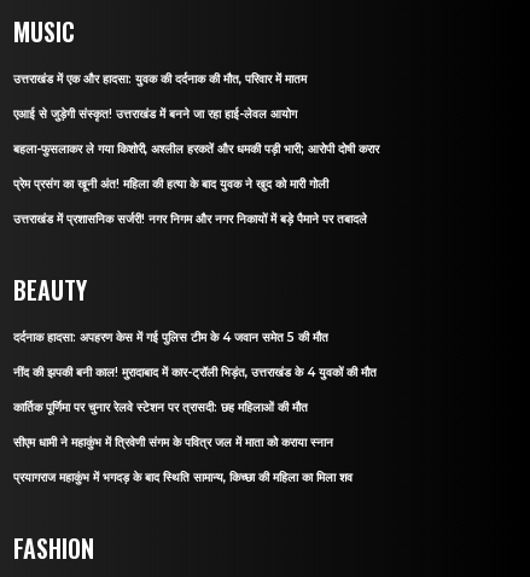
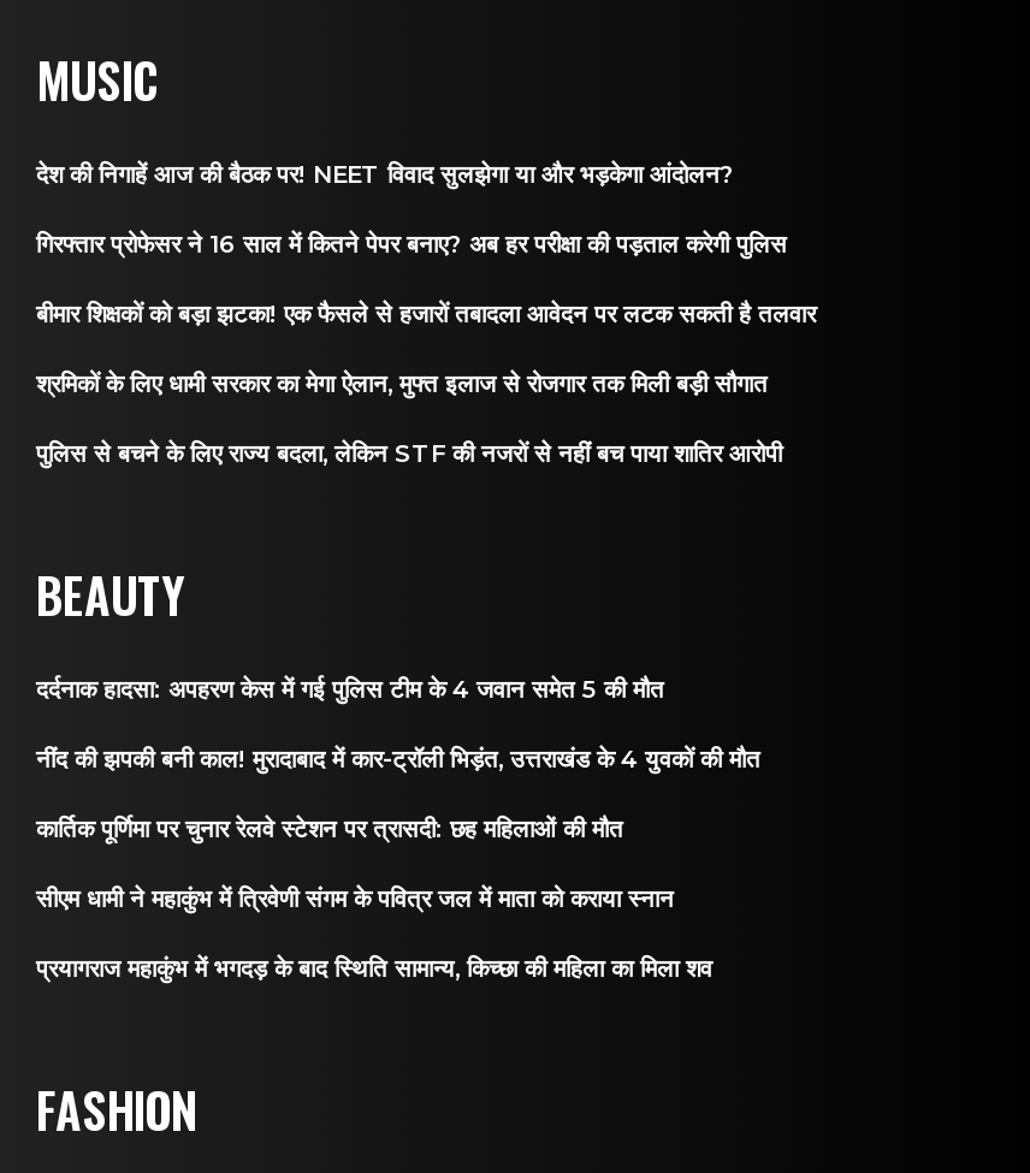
- उत्तराखंड में एक और हादसा: युवक की दर्दनाक की मौत, परिवार में मातम
+ देश की निगाहें आज की बैठक पर! NEET विवाद सुलझेगा या और भड़केगा आंदोलन?

- एआई से जुड़ेगी संस्कृत! उत्तराखंड में बनने जा रहा हाई-लेवल आयोग
+ गिरफ्तार प्रोफेसर ने 16 साल में कितने पेपर बनाए? अब हर परीक्षा की पड़ताल करेगी पुलिस

- बहला-फुसलाकर ले गया किशोरी, अश्लील हरकतें और धमकी पड़ी भारी; आरोपी दोषी करार
+ बीमार शिक्षकों को बड़ा झटका! एक फैसले से हजारों तबादला आवेदन पर लटक सकती है तलवार

- प्रेम प्रसंग का खूनी अंत! महिला की हत्या के बाद युवक ने खुद को मारी गोली
+ श्रमिकों के लिए धामी सरकार का मेगा ऐलान, मुफ्त इलाज से रोजगार तक मिली बड़ी सौगात

- उत्तराखंड में प्रशासनिक सर्जरी! नगर निगम और नगर निकायों में बड़े पैमाने पर तबादले
+ पुलिस से बचने के लिए राज्य बदला, लेकिन STF की नजरों से नहीं बच पाया शातिर आरोपी
